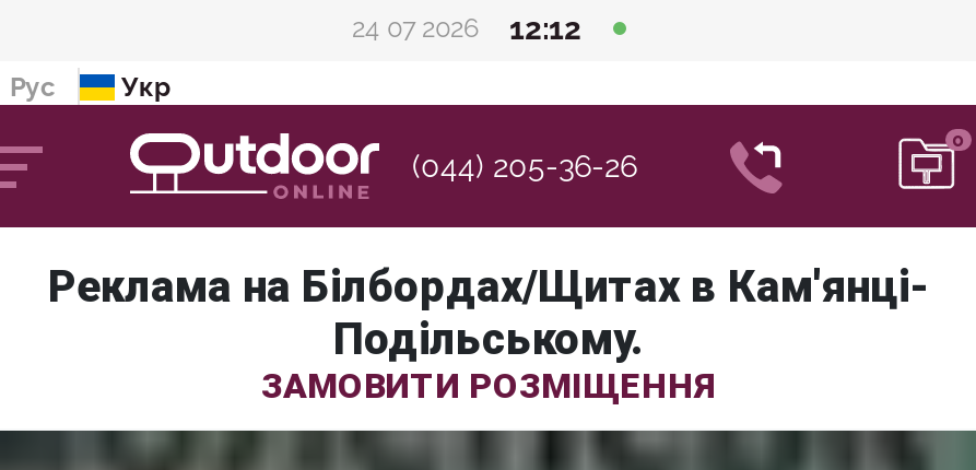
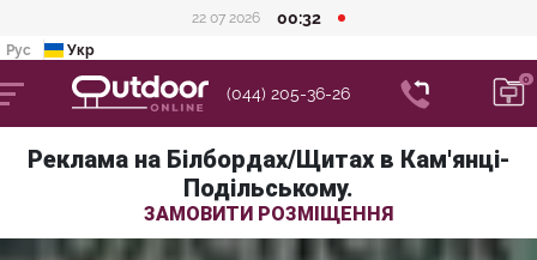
- 24 07 2026
+ 22 07 2026

- 12:12
+ 00:32
